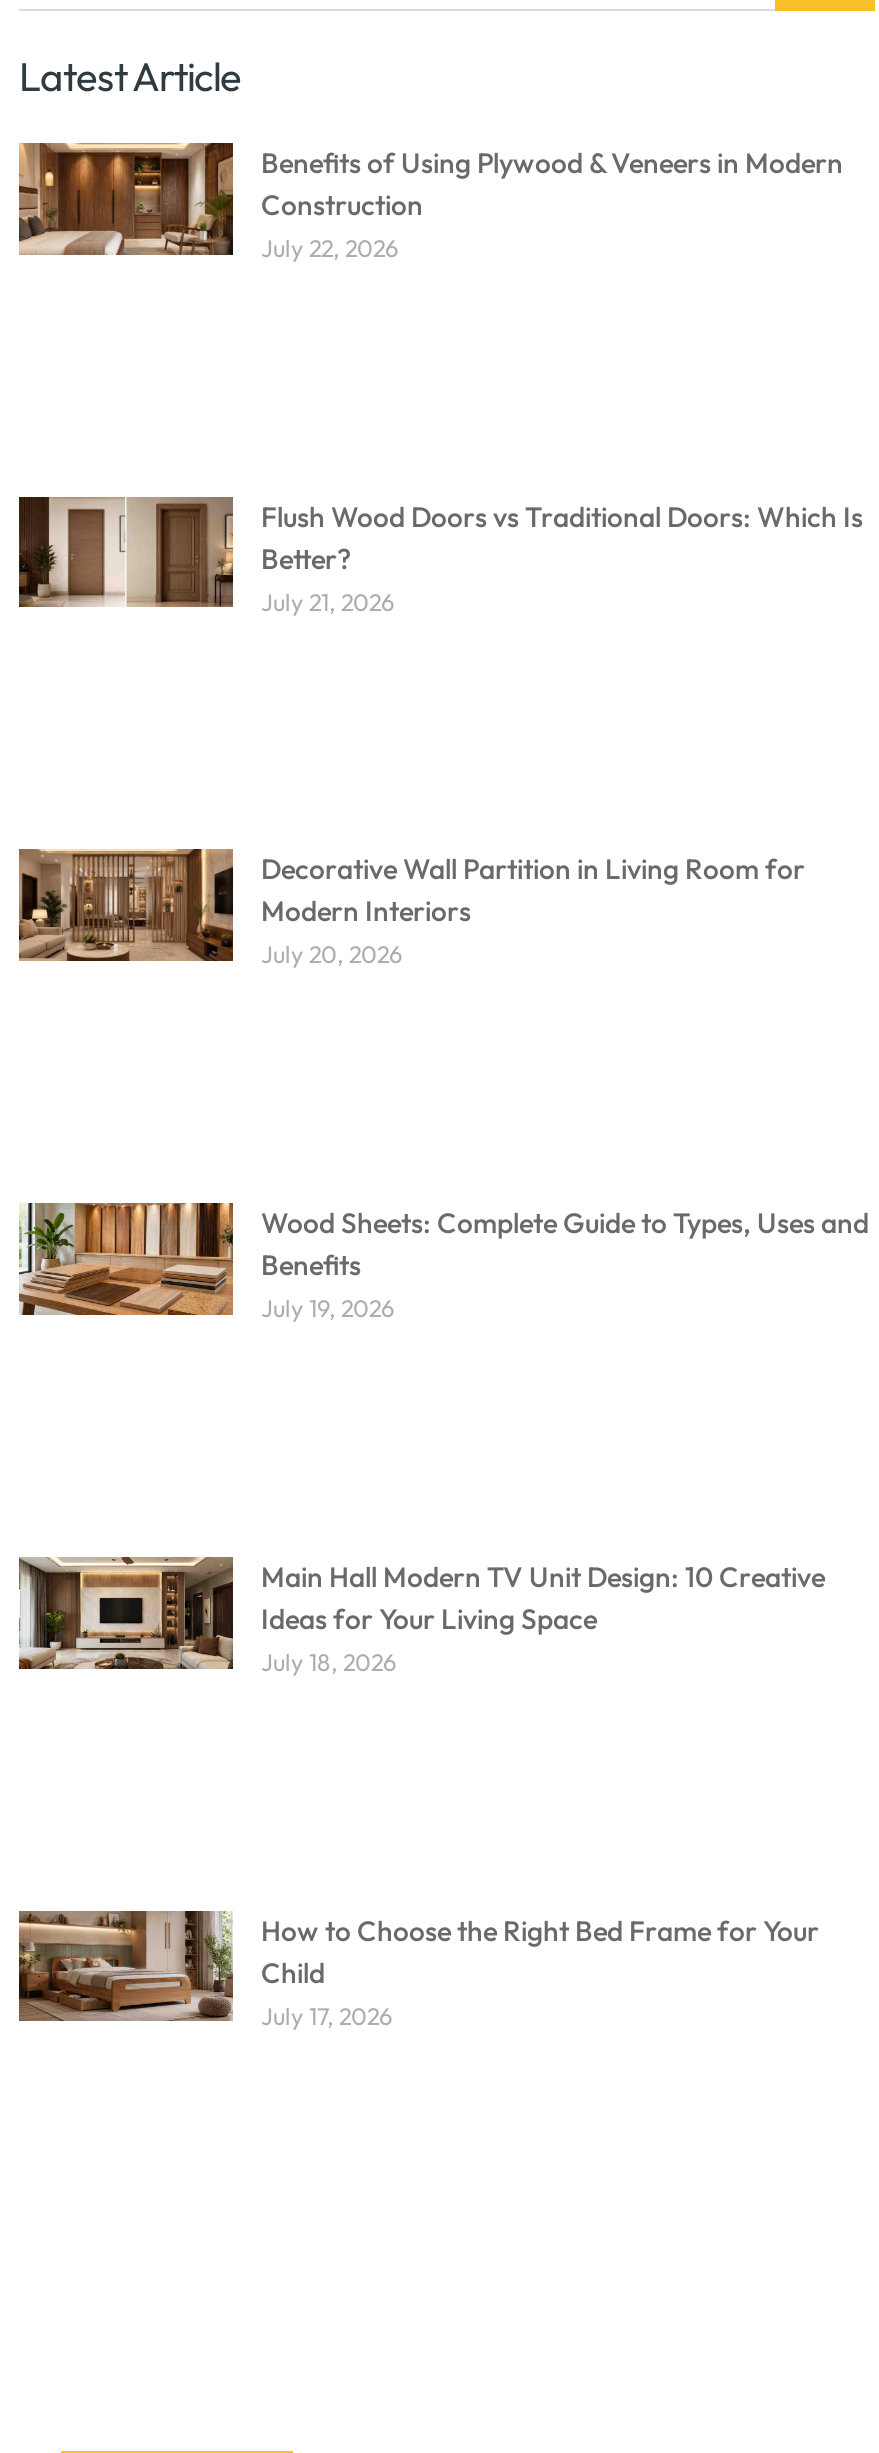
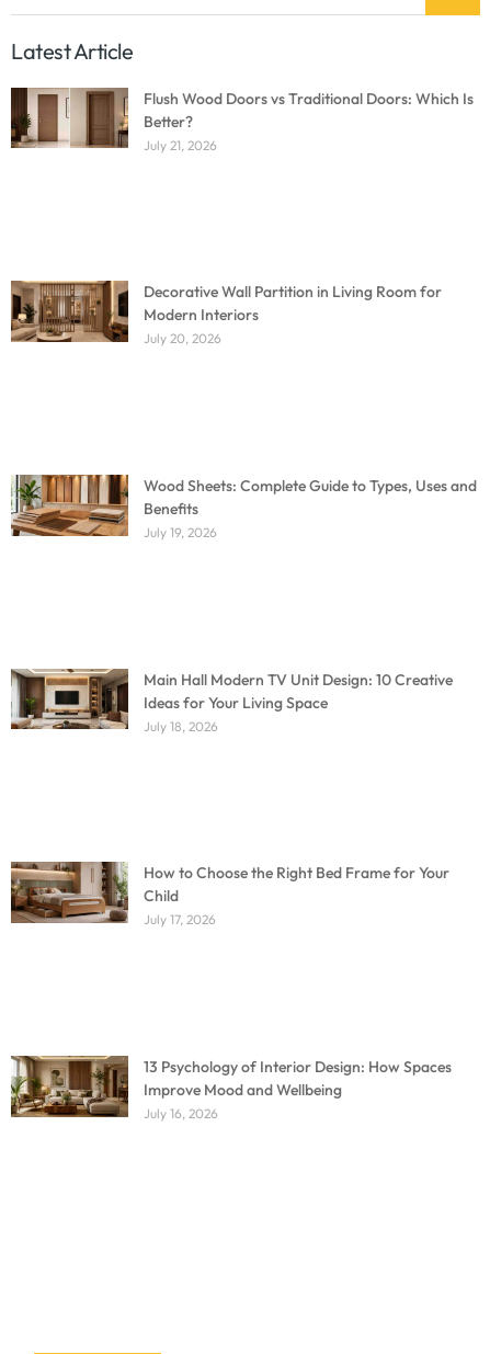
- [image]
- Benefits of Using Plywood & Veneers in Modern
- Construction
- July 22, 2026

moved up: [image] | Flush Wood Doors vs Traditional Doors: Which Is | Better? | ... | Child | July 17, 2026

+ [image]
+ 13 Psychology of Interior Design: How Spaces
+ Improve Mood and Wellbeing
+ July 16, 2026
